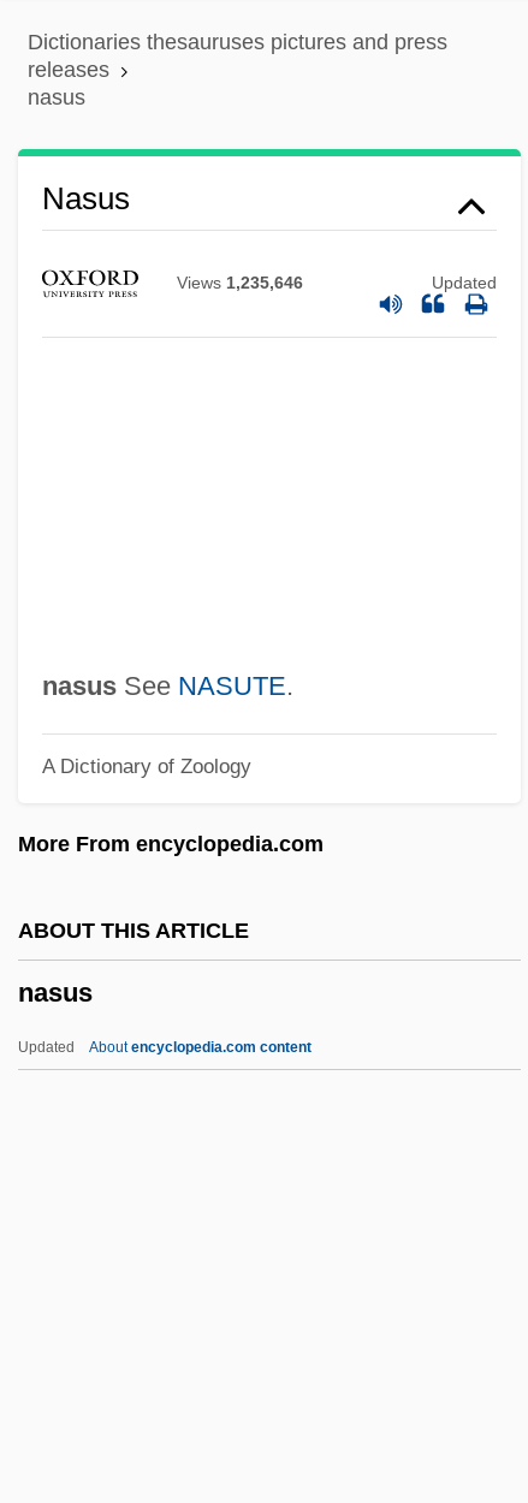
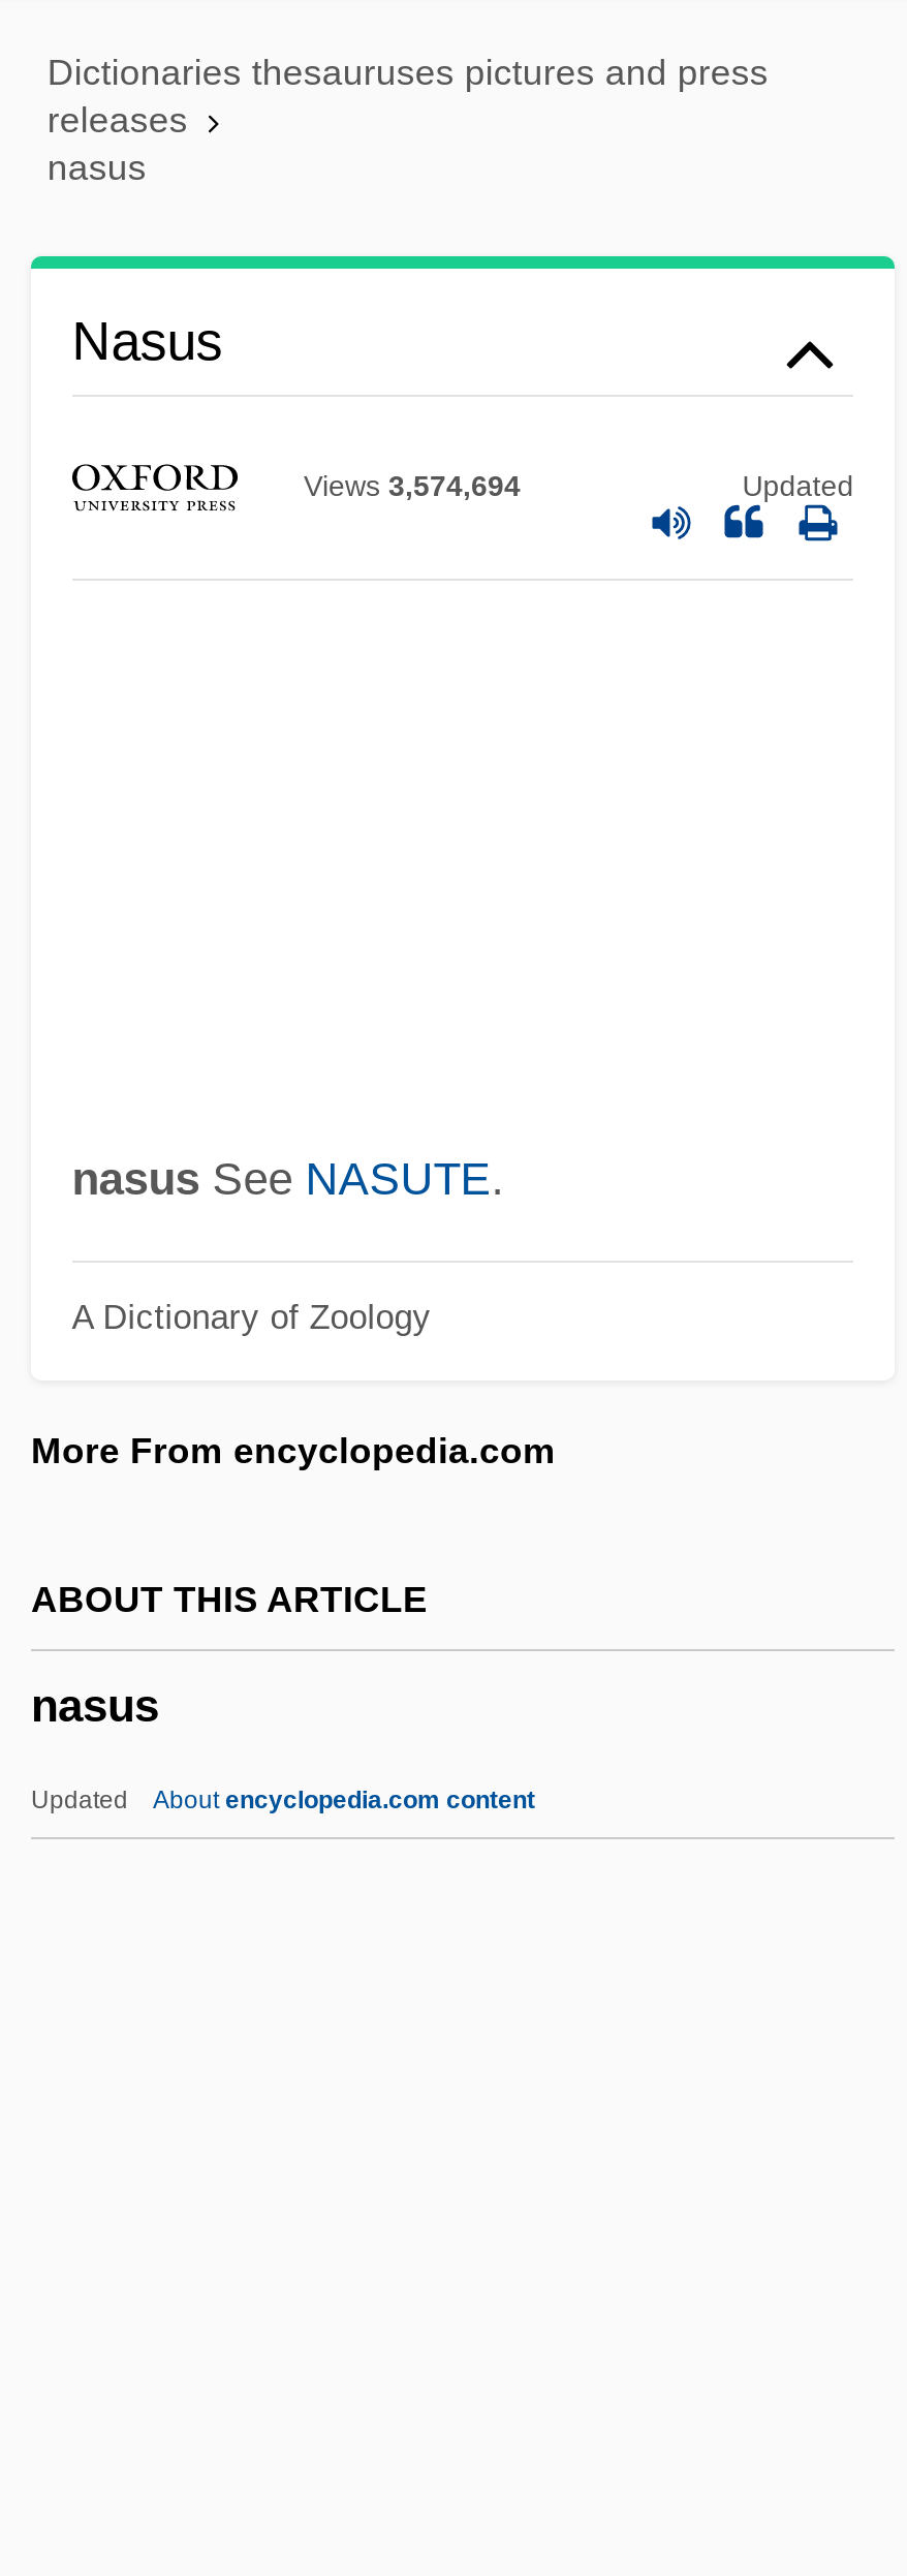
- Views 1,235,646
+ Views 3,574,694
